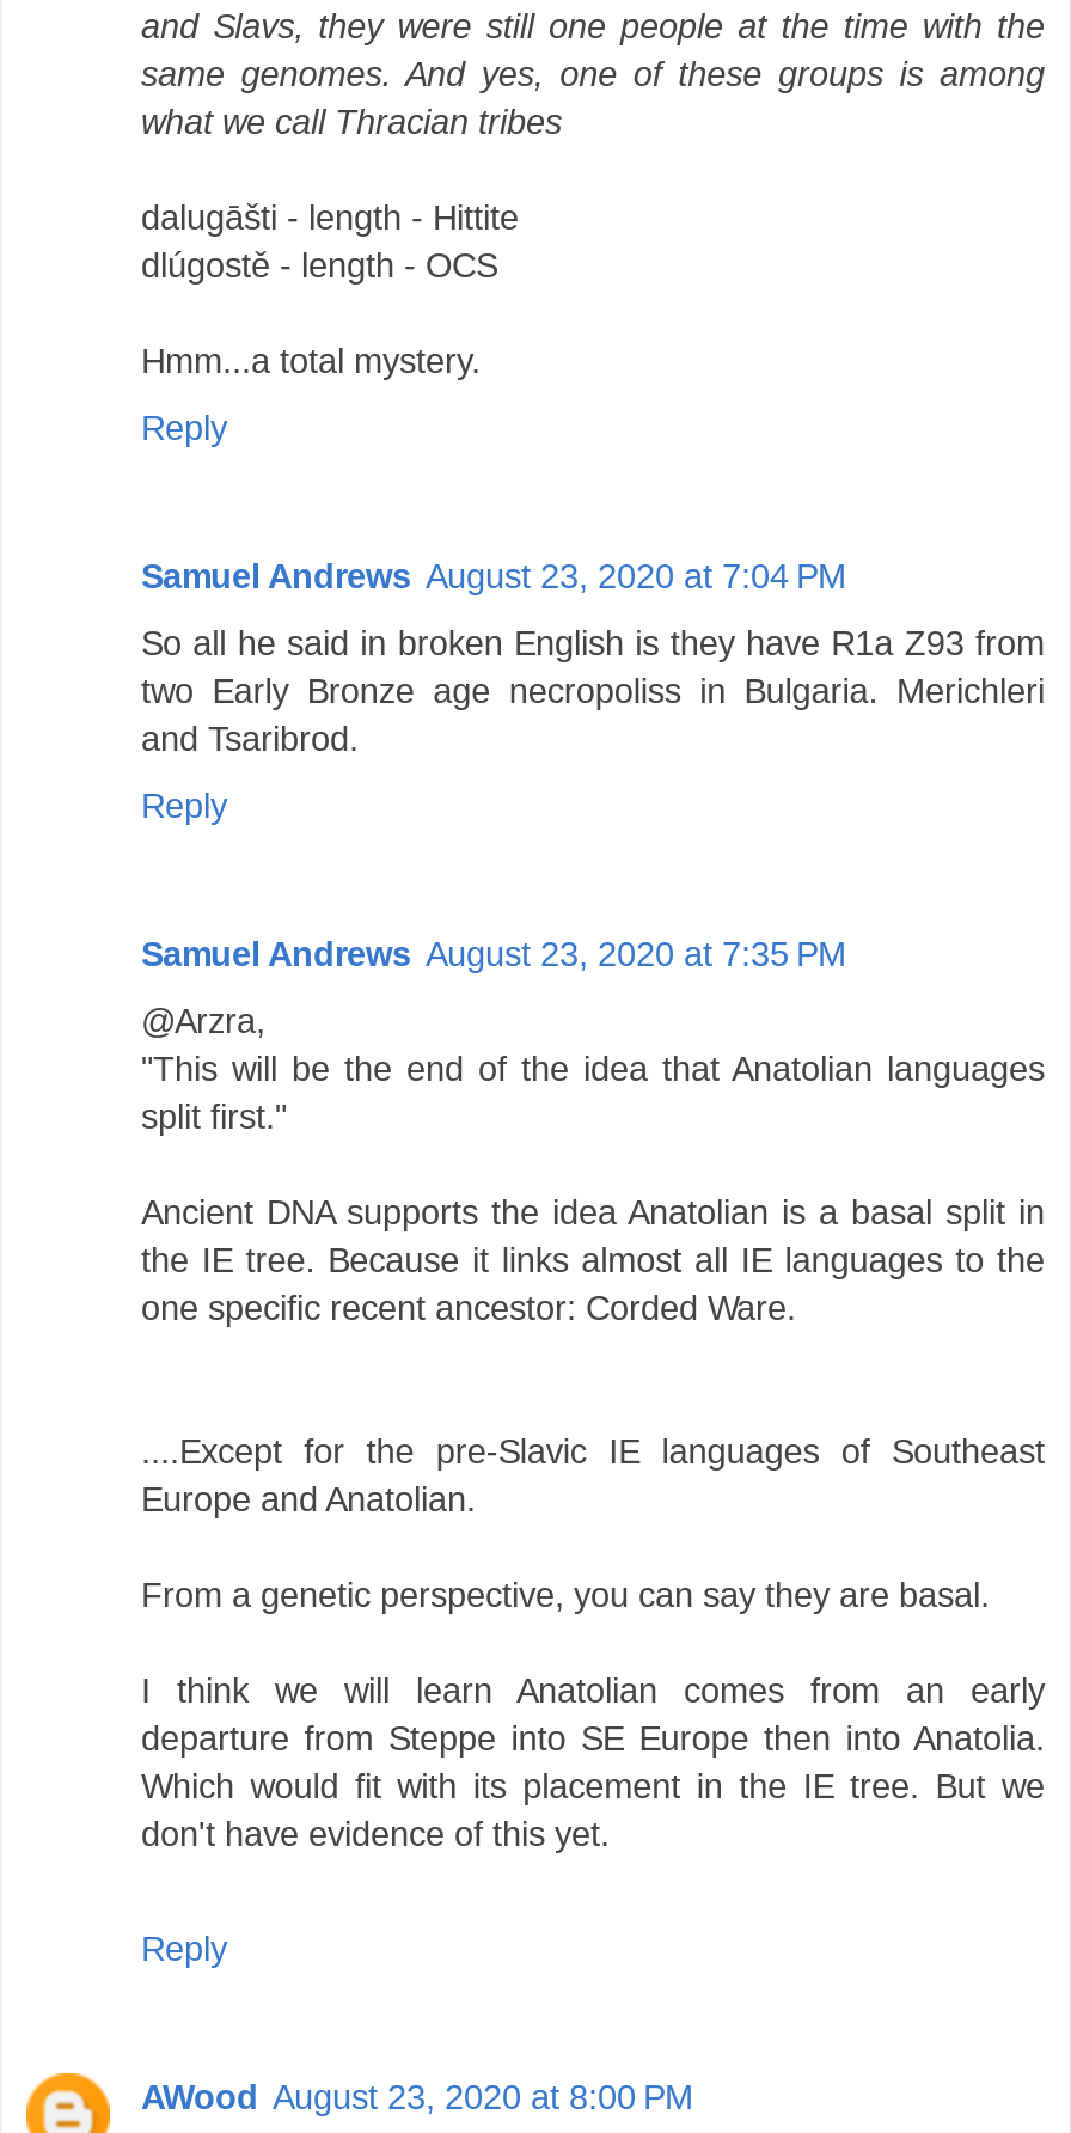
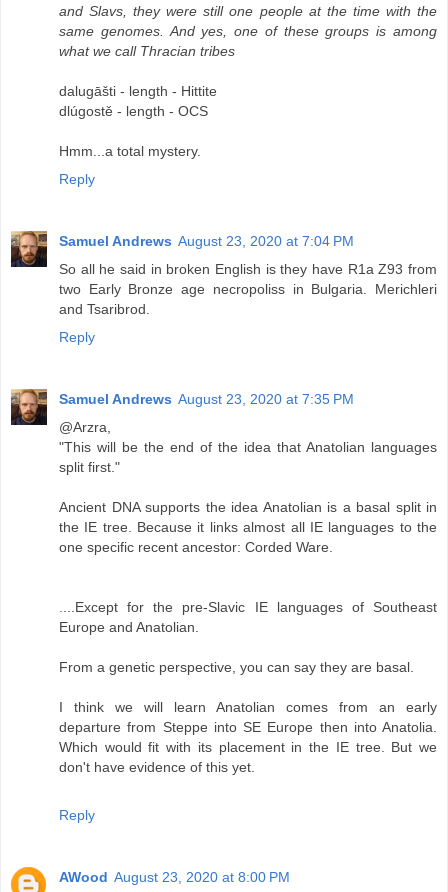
+ [image]

+ [image]
